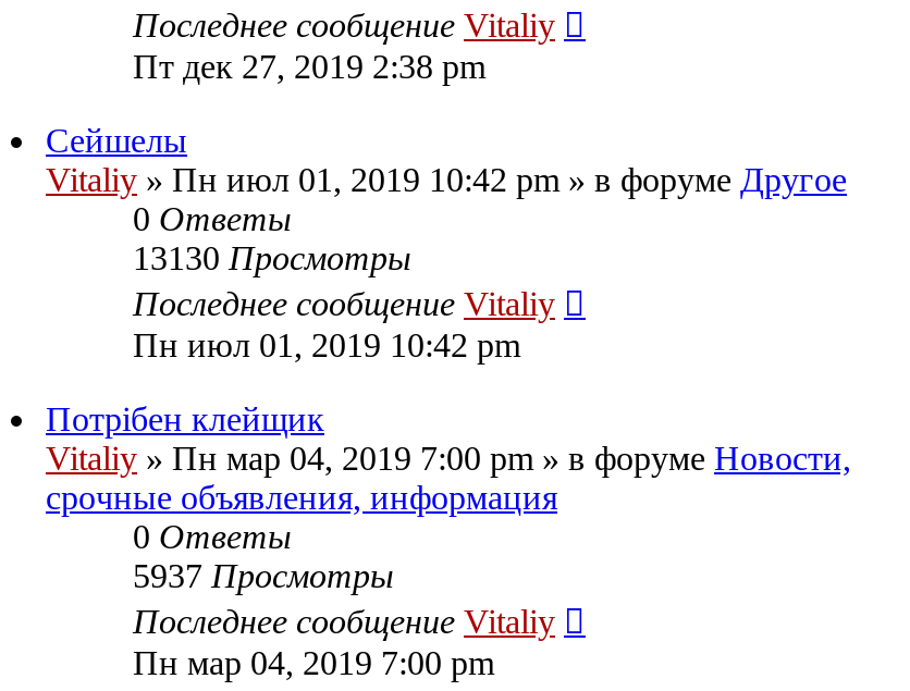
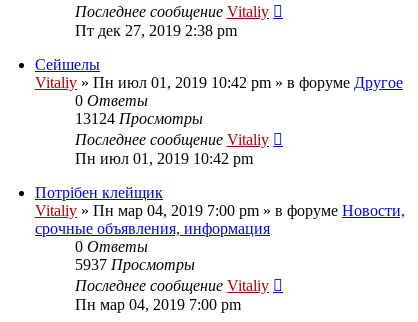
- 13130 Просмотры
+ 13124 Просмотры
